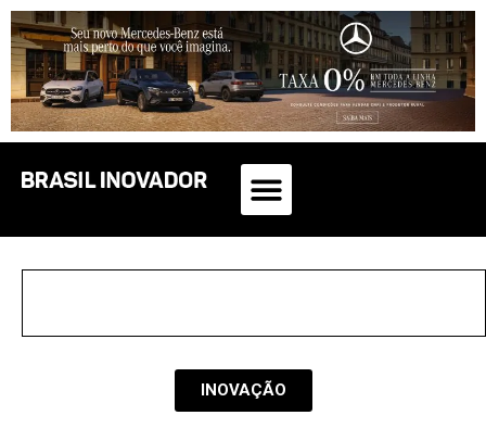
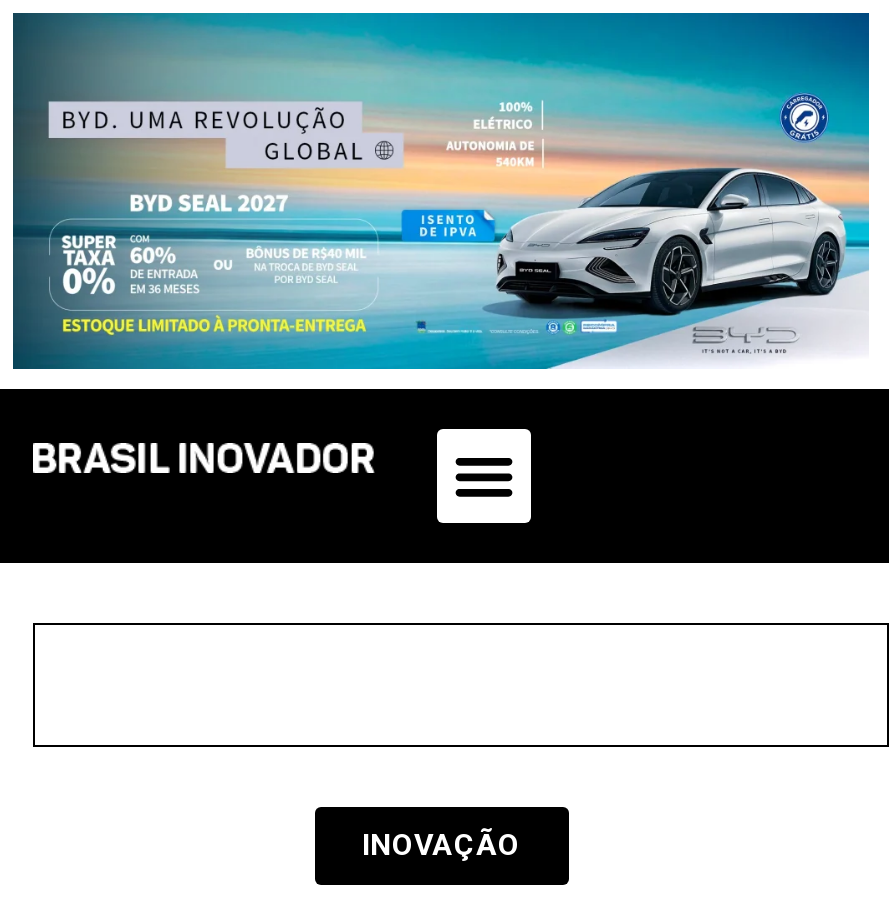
- [image]
+ [image]
